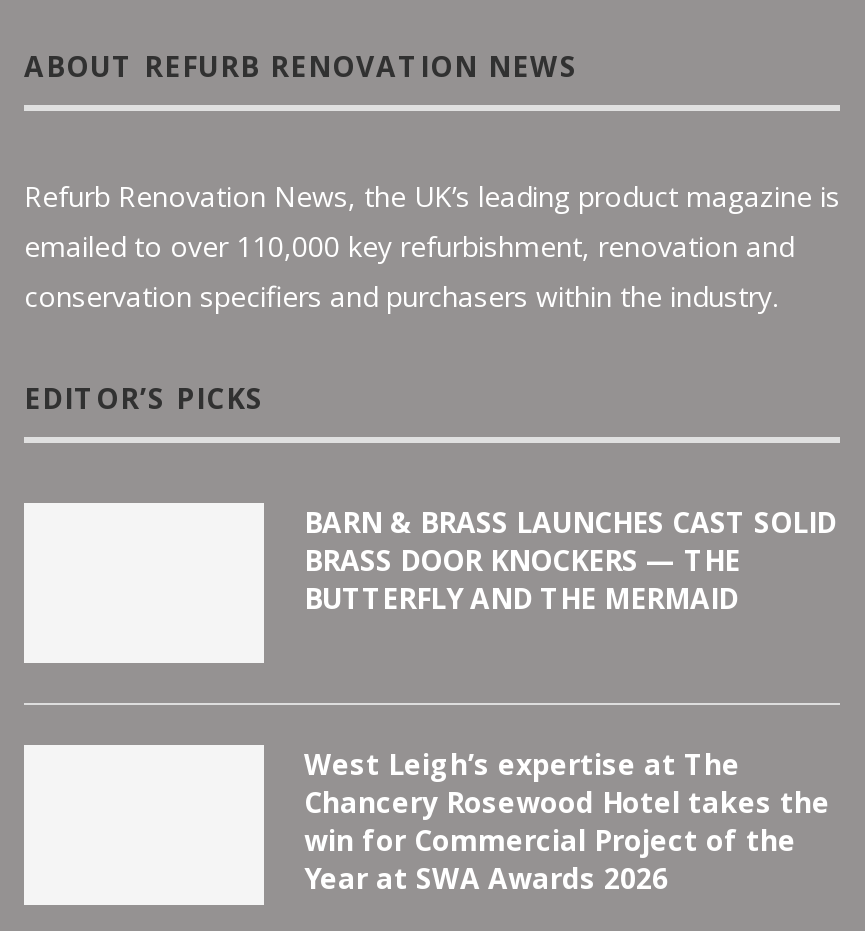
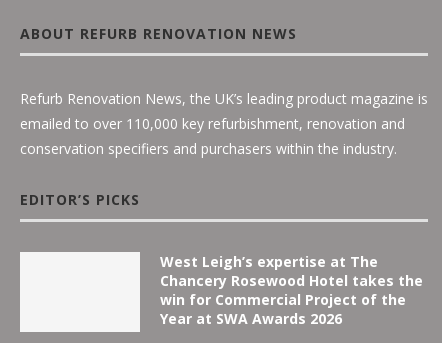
- BARN & BRASS LAUNCHES CAST SOLID
- BRASS DOOR KNOCKERS — THE
- BUTTERFLY AND THE MERMAID
